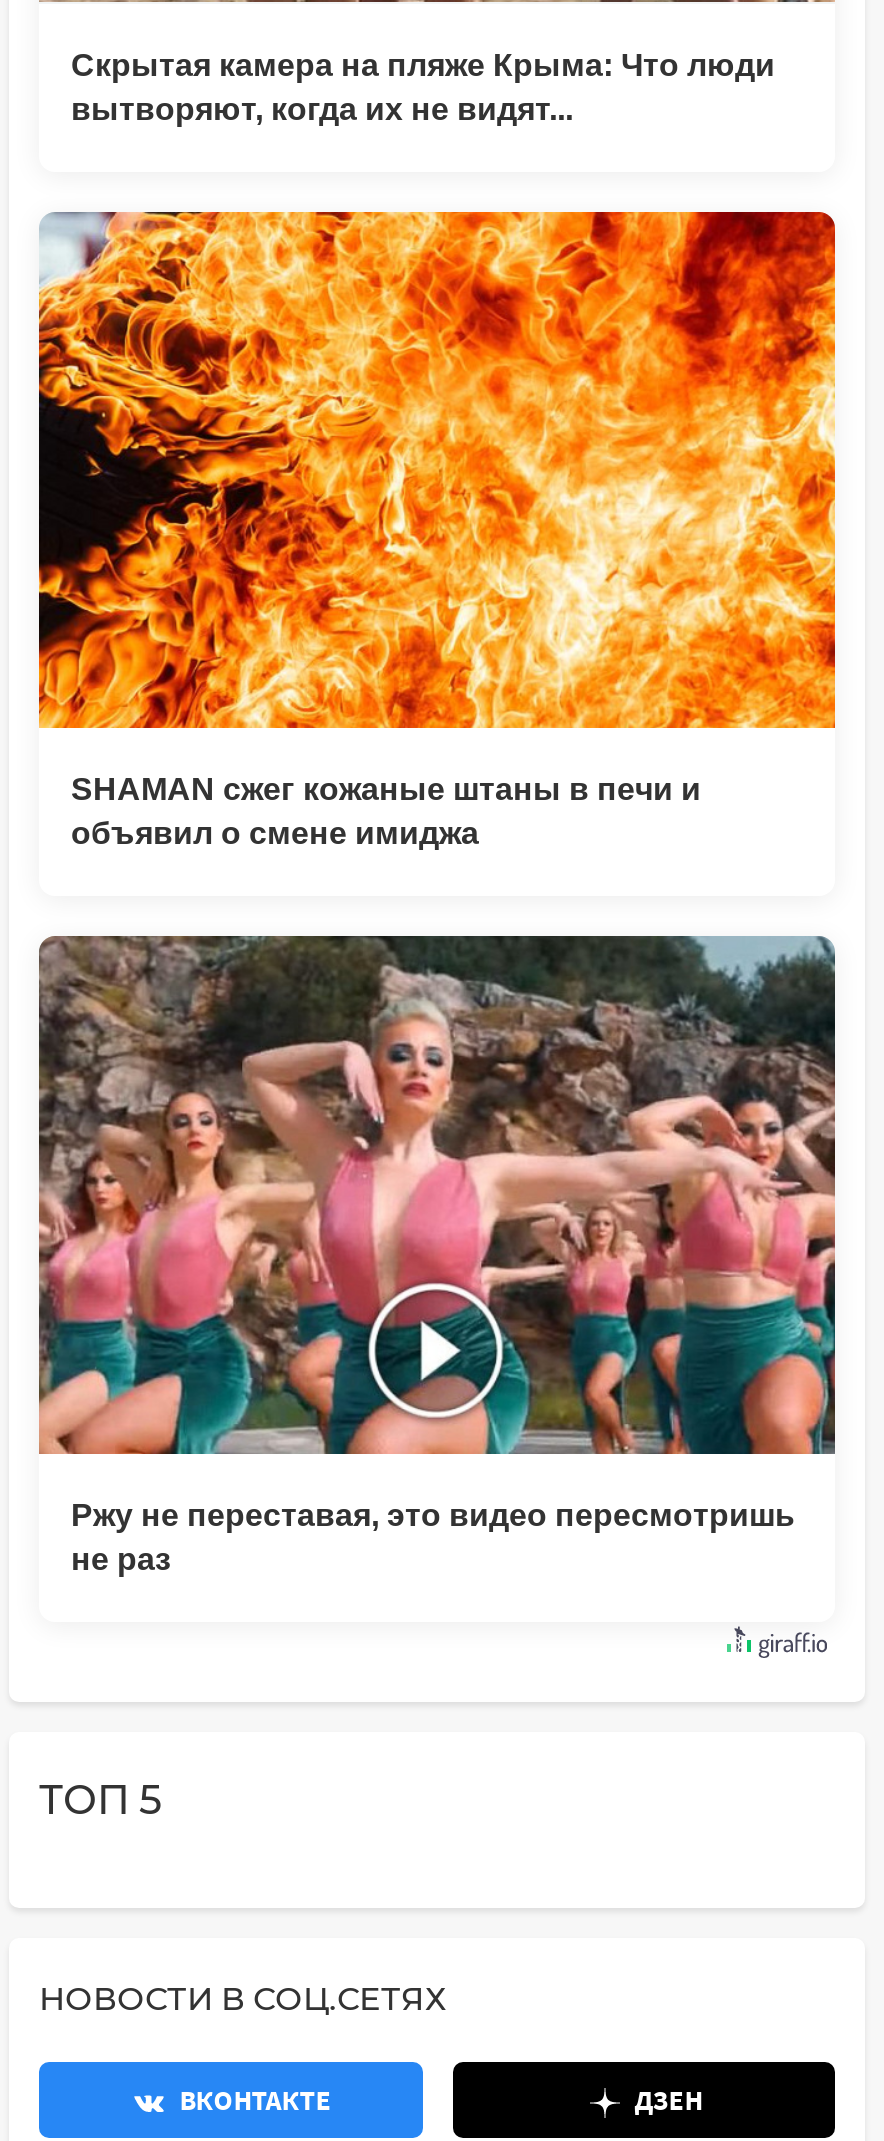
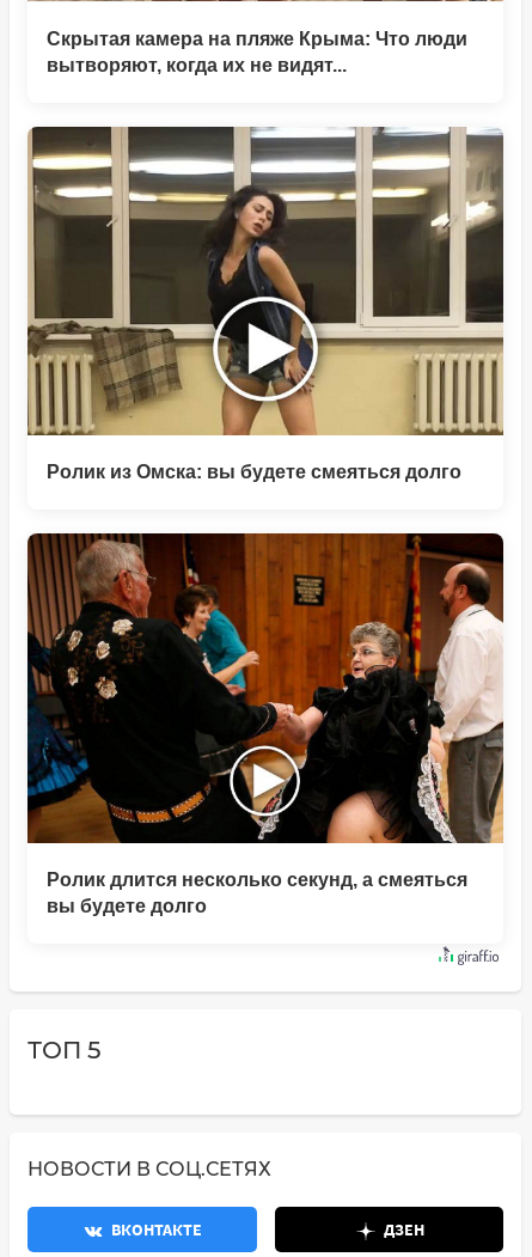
- [image]
- SHAMAN сжег кожаные штаны в печи и
- объявил о смене имиджа
+ [image]
+ Ролик из Омска: вы будете смеяться долго

- [image]
- Ржу не переставая, это видео пересмотришь
- не раз
+ [image]
+ Ролик длится несколько секунд, а смеяться
+ вы будете долго
